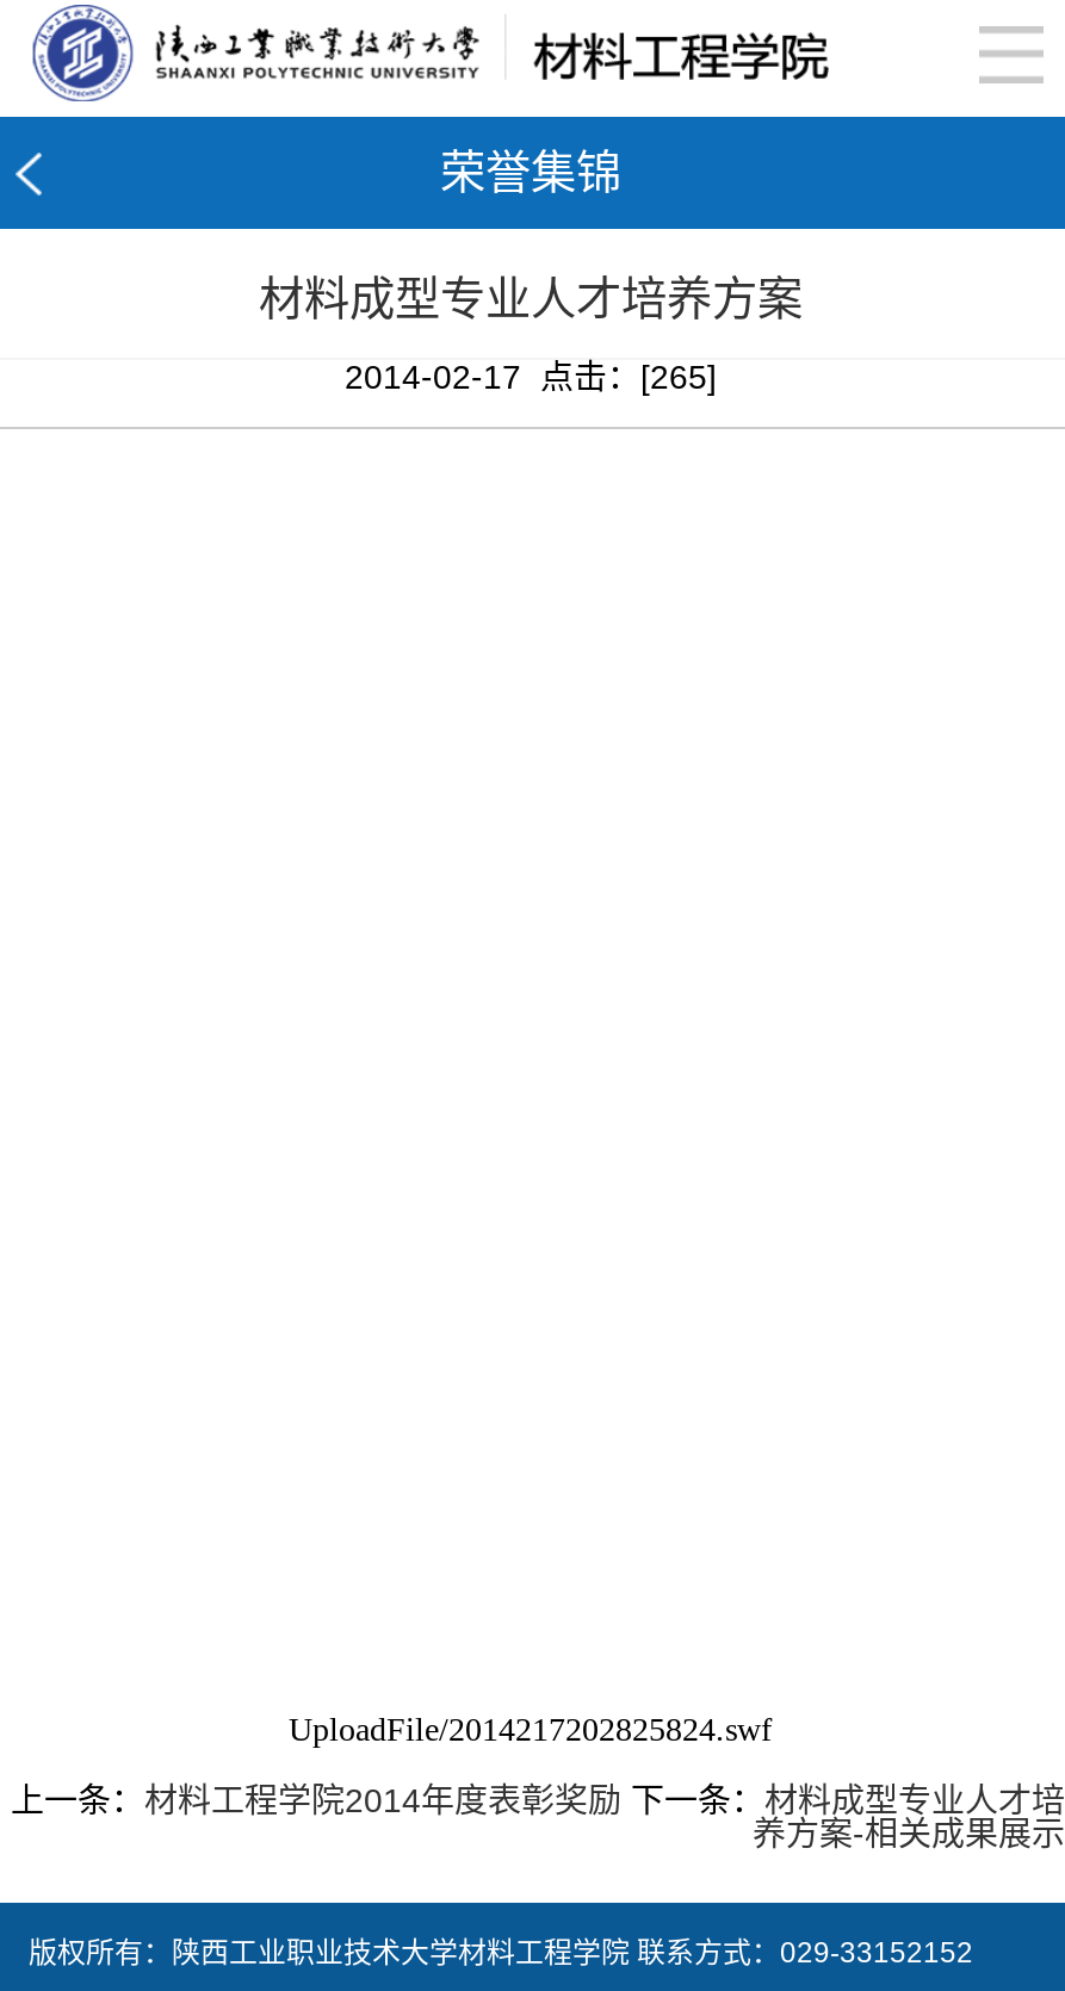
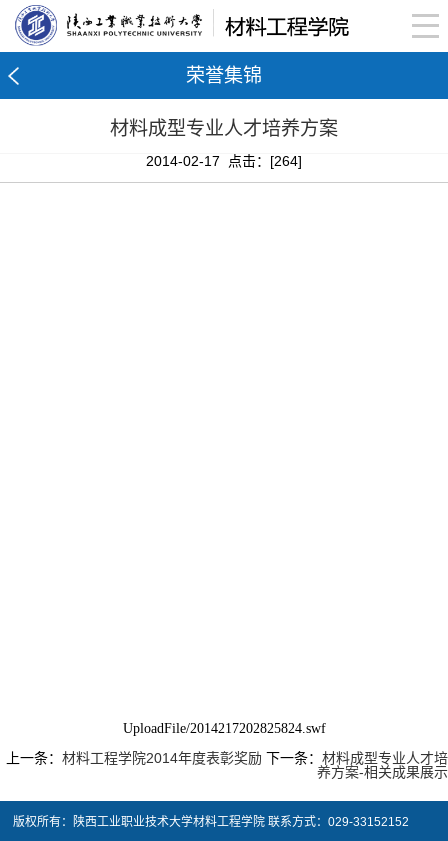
- 2014-02-17 点击：[265]
+ 2014-02-17 点击：[264]
